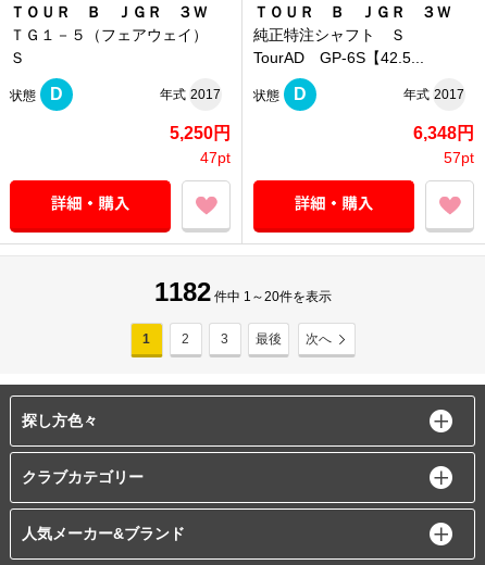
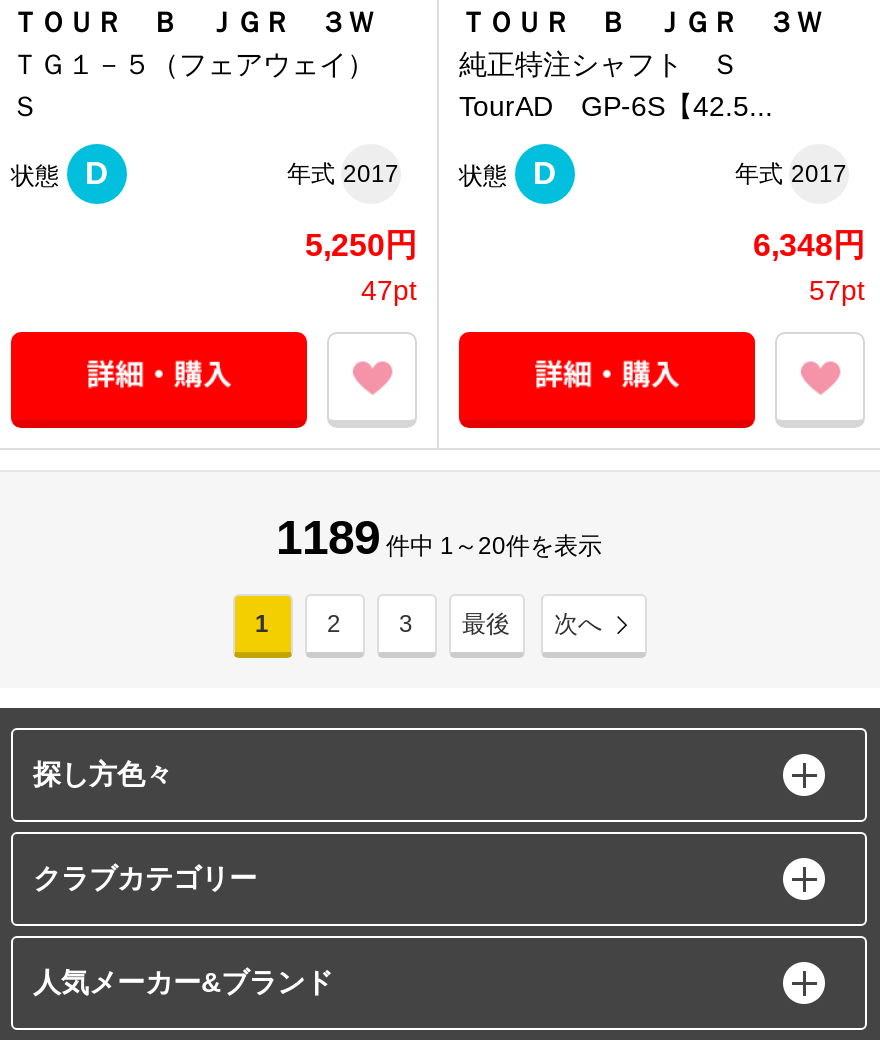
- 1182 件中 1～20件を表示
+ 1189 件中 1～20件を表示
